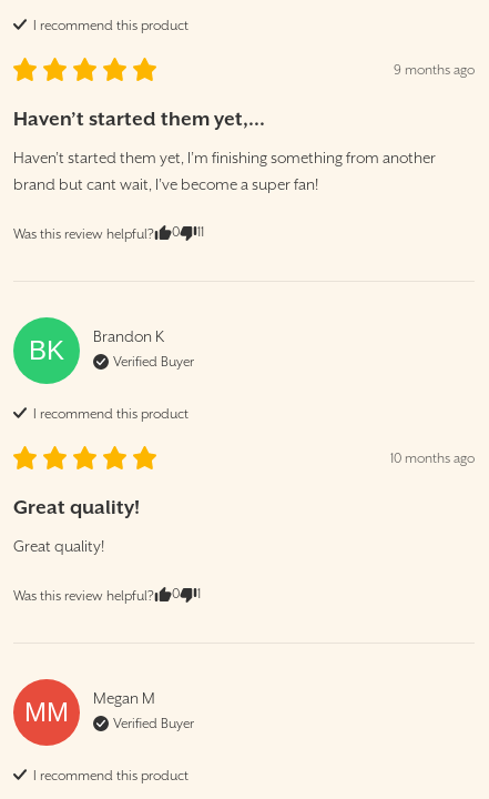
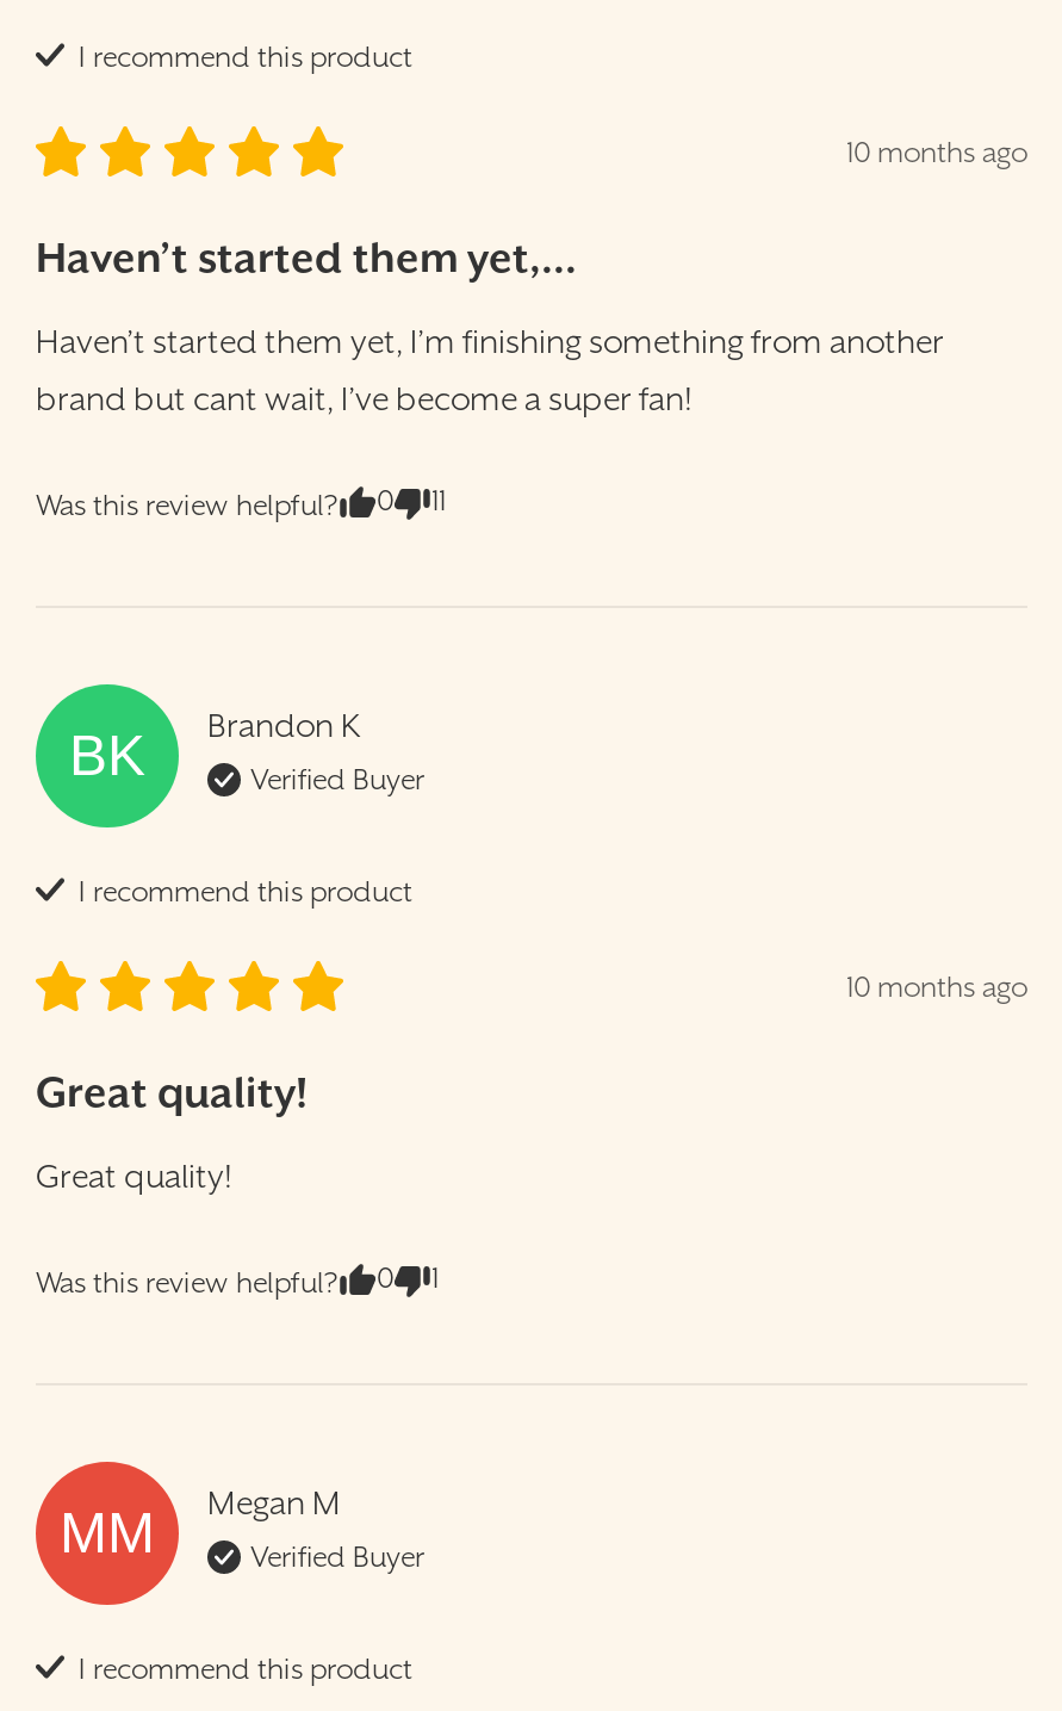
- 9 months ago
+ 10 months ago
